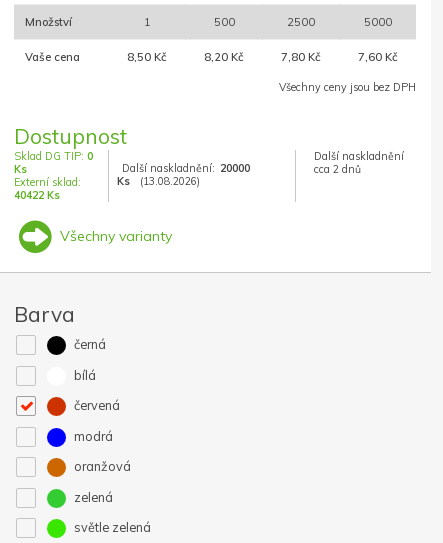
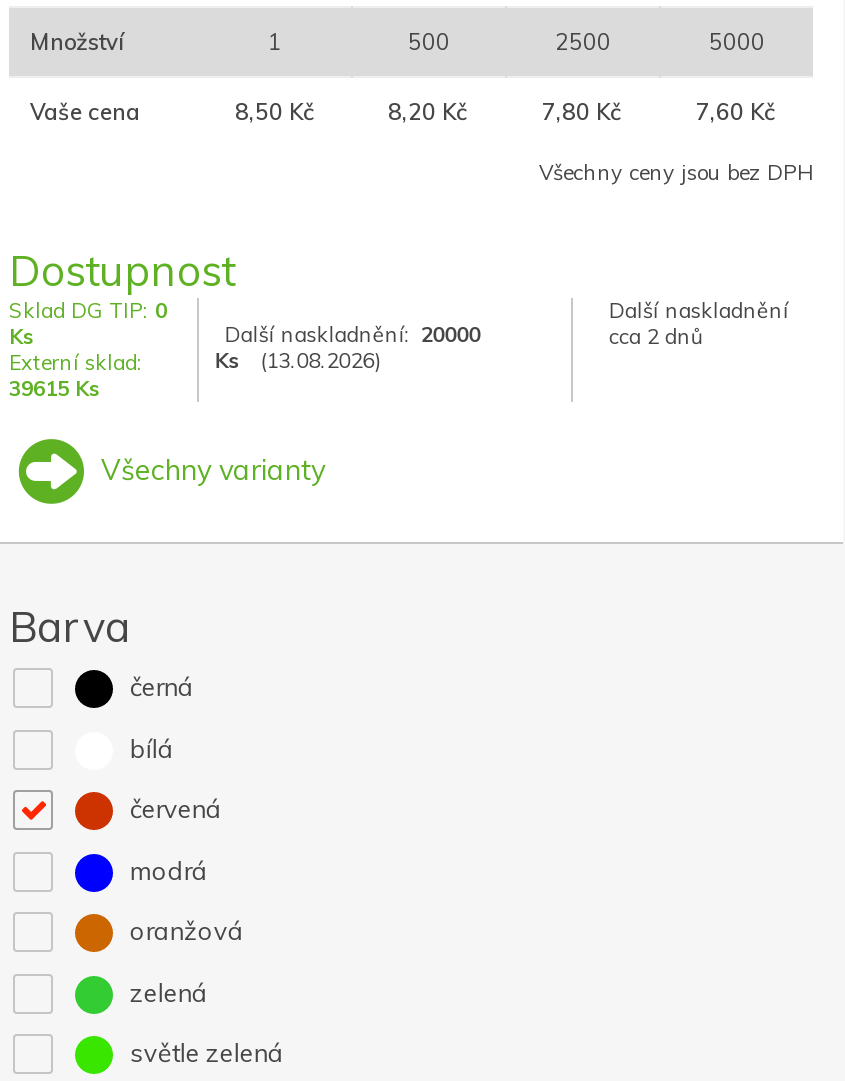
- 40422 Ks
+ 39615 Ks
